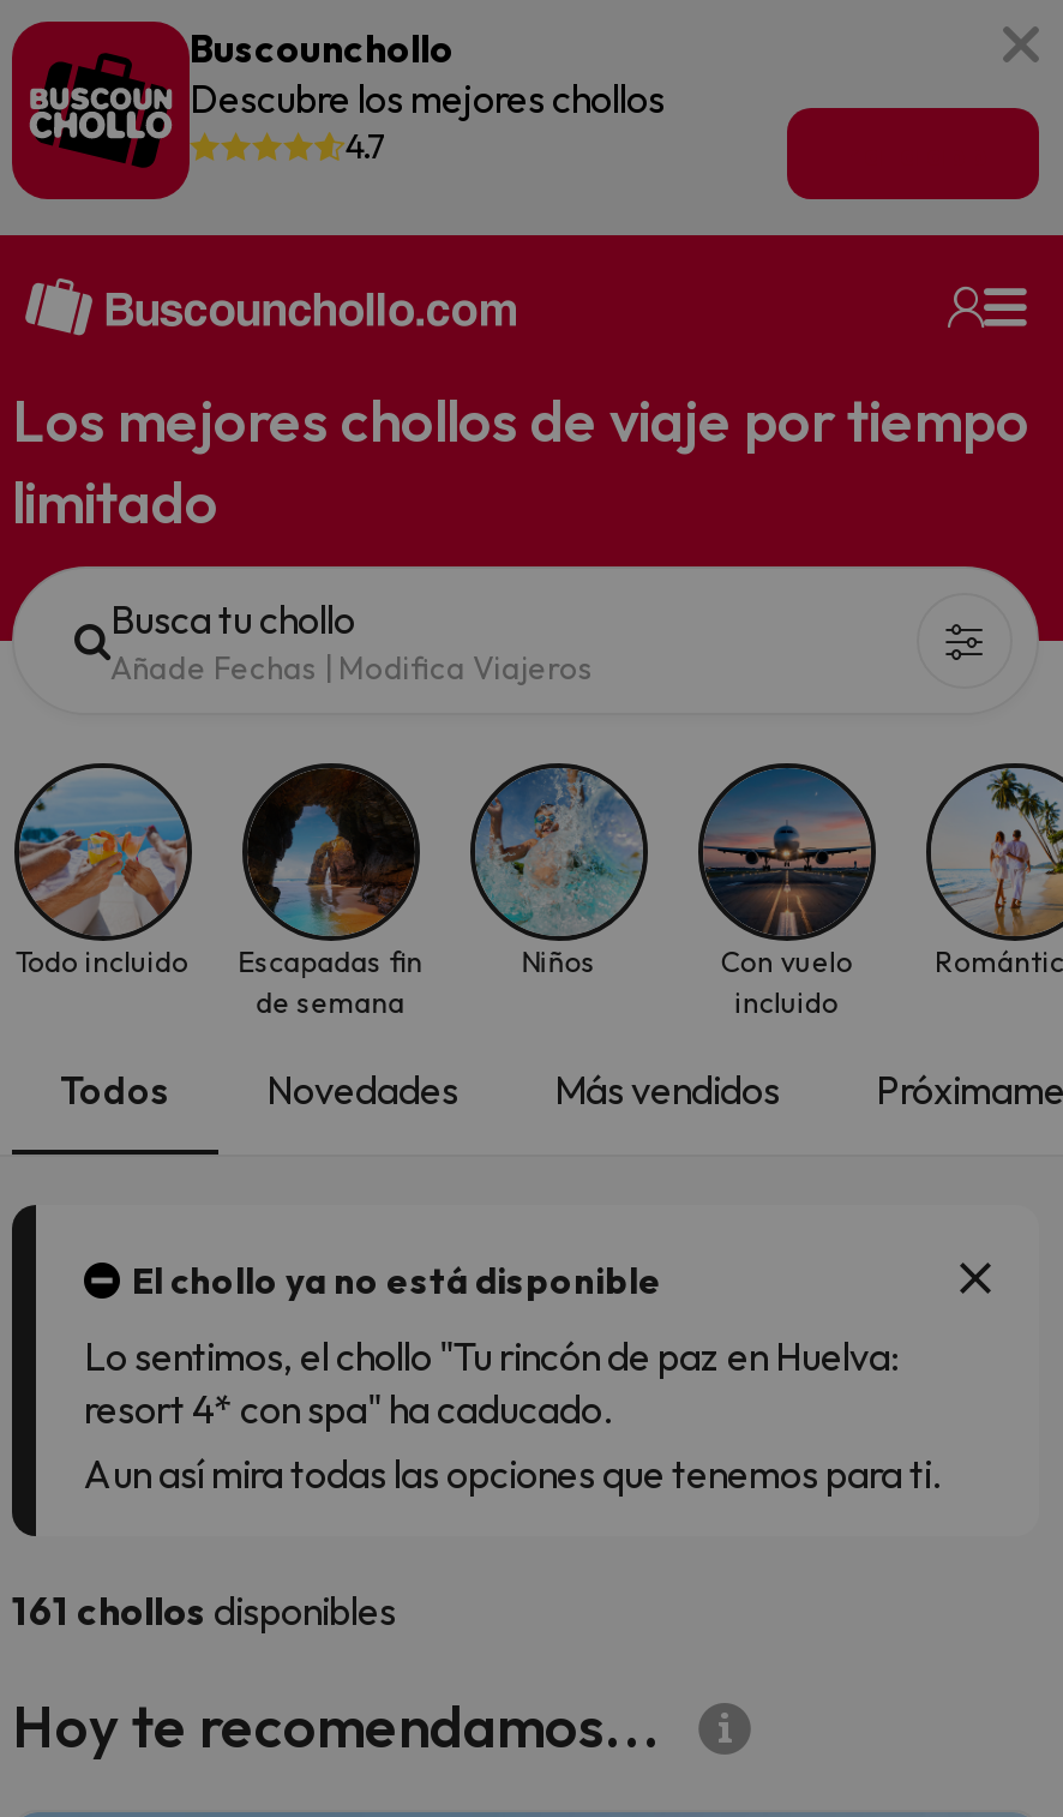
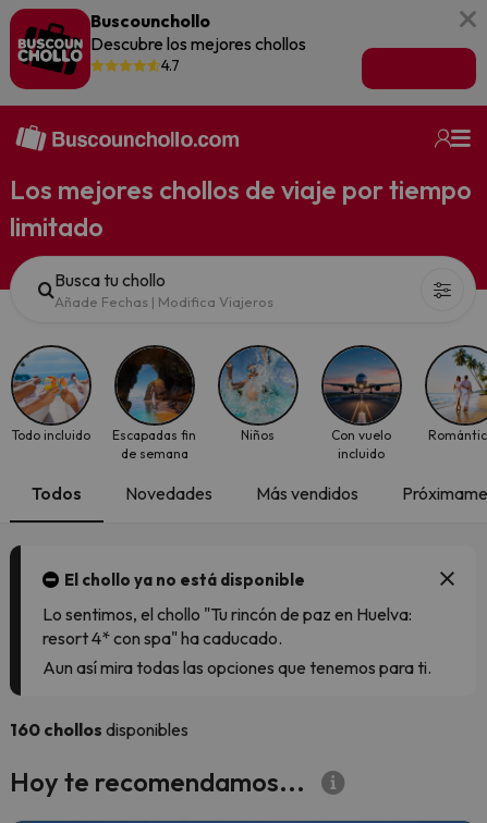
- 161 chollos disponibles
+ 160 chollos disponibles
